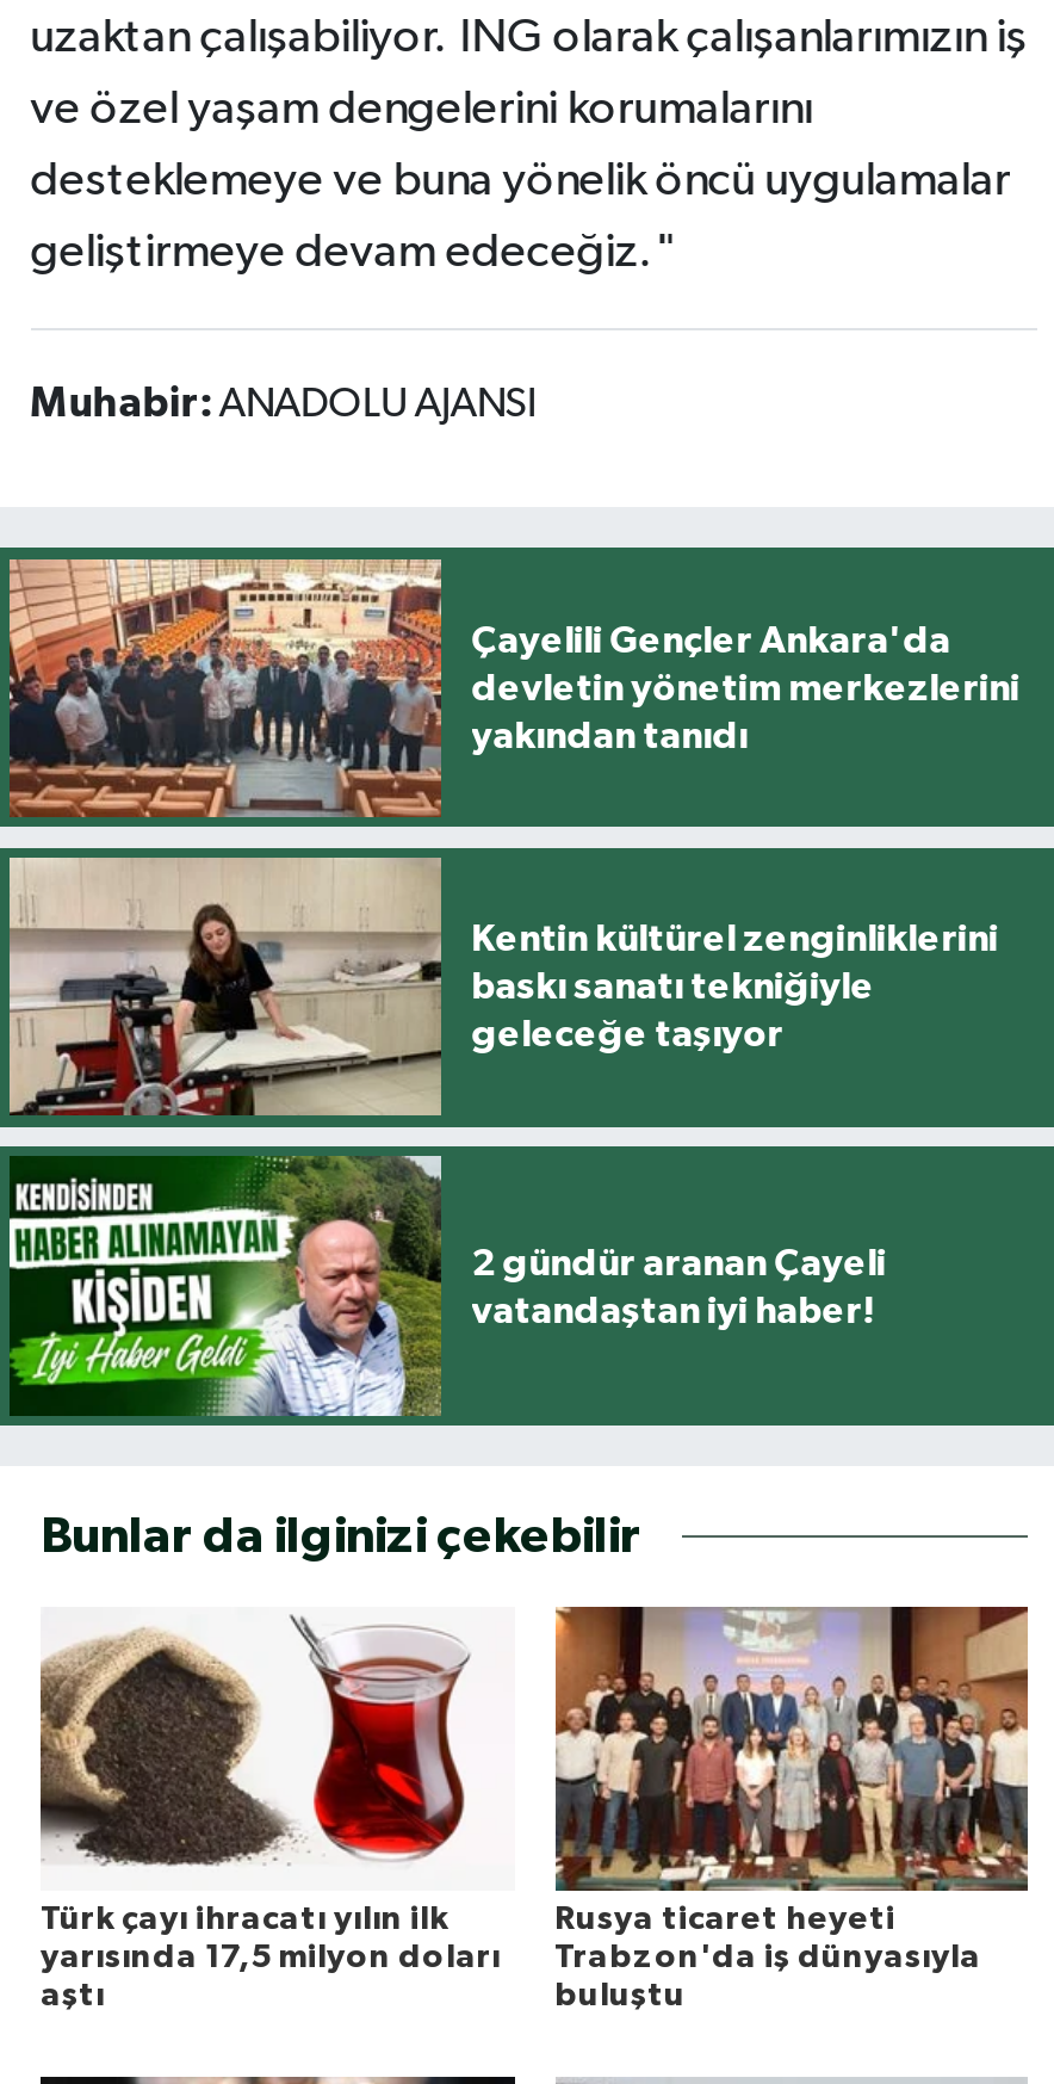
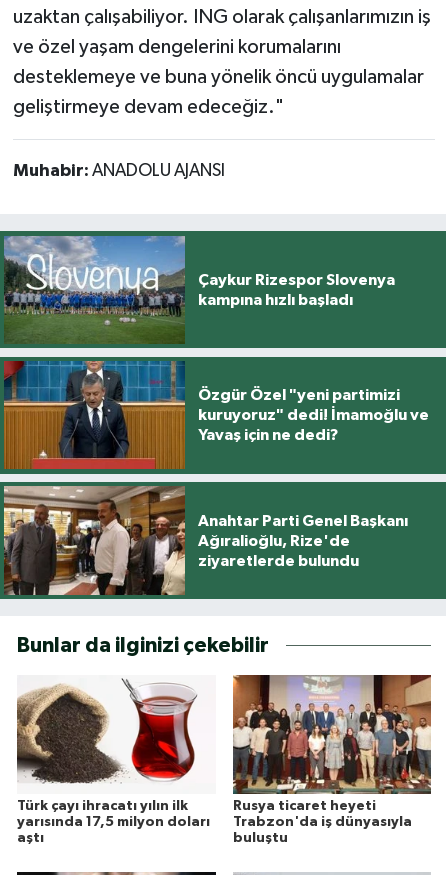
- [image]
- Çayelili Gençler Ankara'da
- devletin yönetim merkezlerini
- yakından tanıdı
+ [image]
+ Çaykur Rizespor Slovenya
+ kampına hızlı başladı

- [image]
- Kentin kültürel zenginliklerini
- baskı sanatı tekniğiyle
- geleceğe taşıyor
+ [image]
+ Özgür Özel "yeni partimizi
+ kuruyoruz" dedi! İmamoğlu ve
+ Yavaş için ne dedi?

- [image]
- 2 gündür aranan Çayeli
- vatandaştan iyi haber!
+ [image]
+ Anahtar Parti Genel Başkanı
+ Ağıralioğlu, Rize'de
+ ziyaretlerde bulundu
